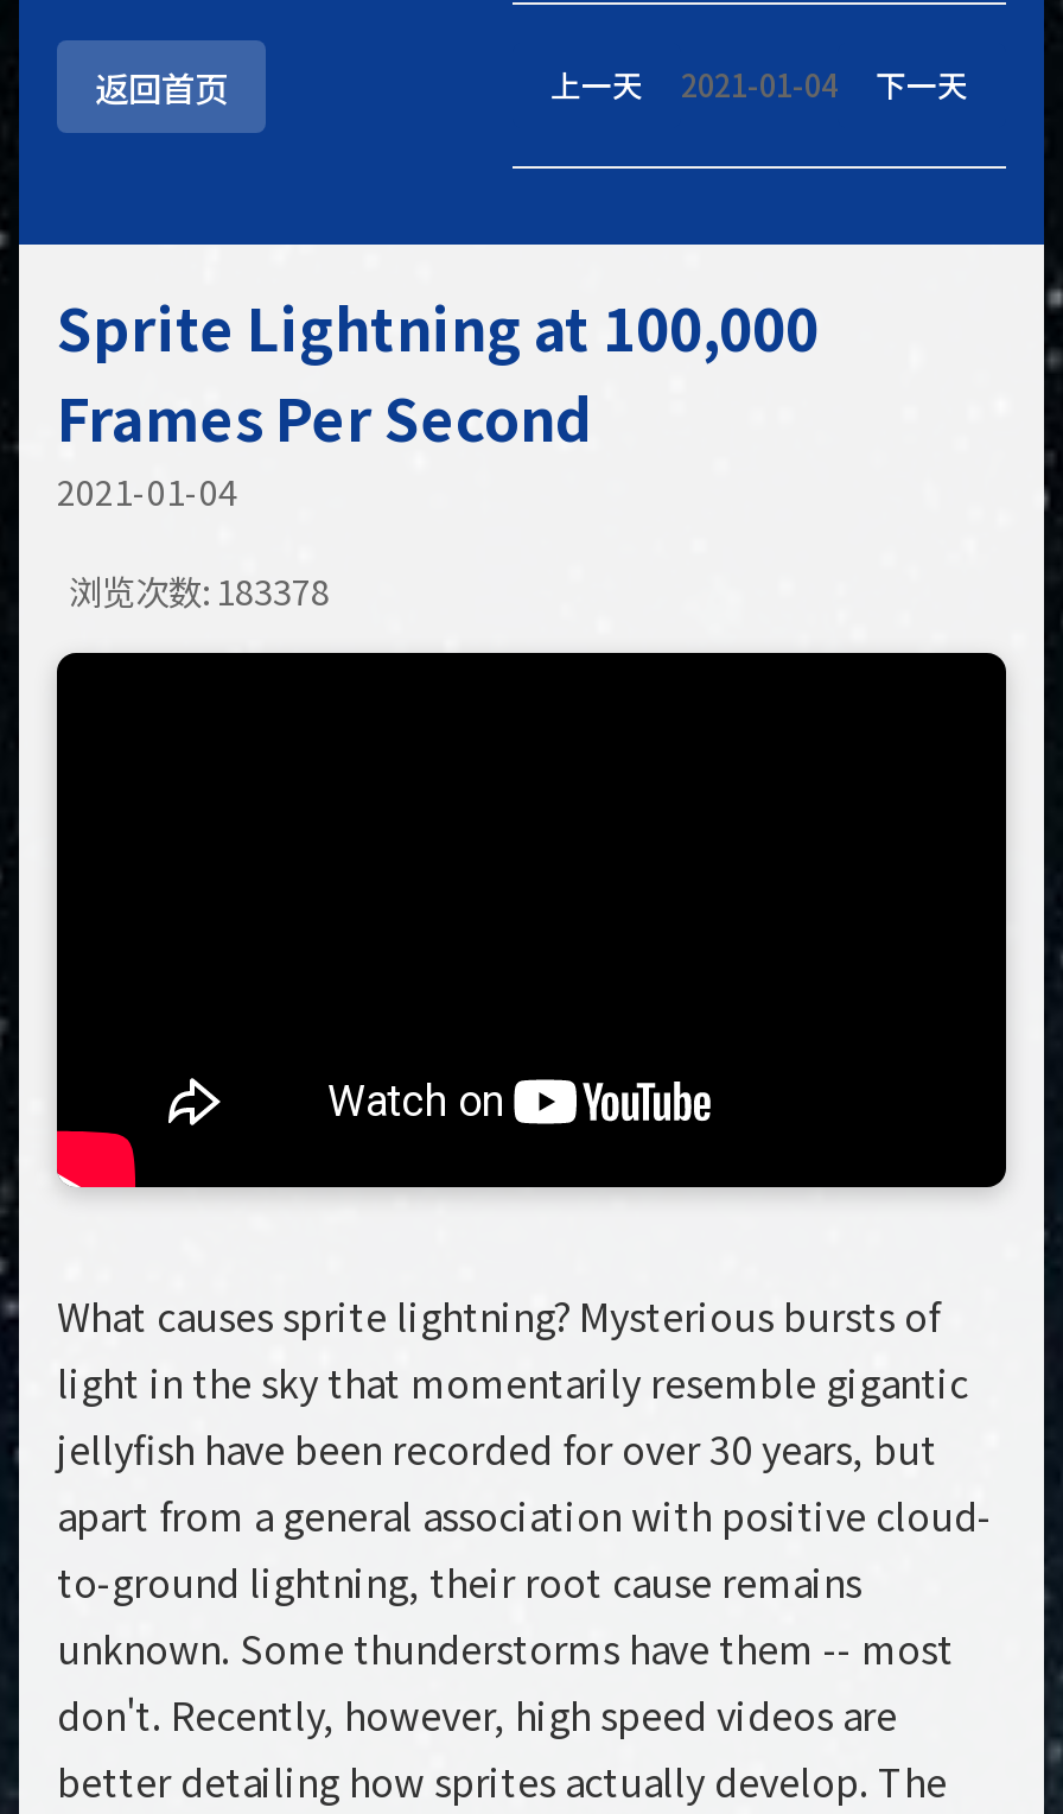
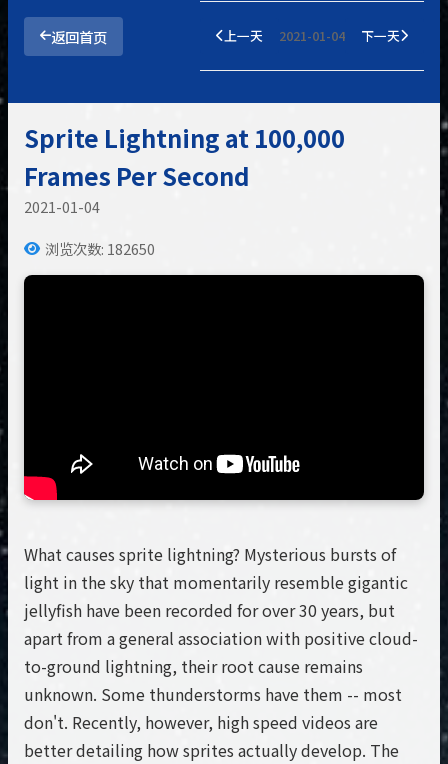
- 浏览次数: 183378
+ 浏览次数: 182650
